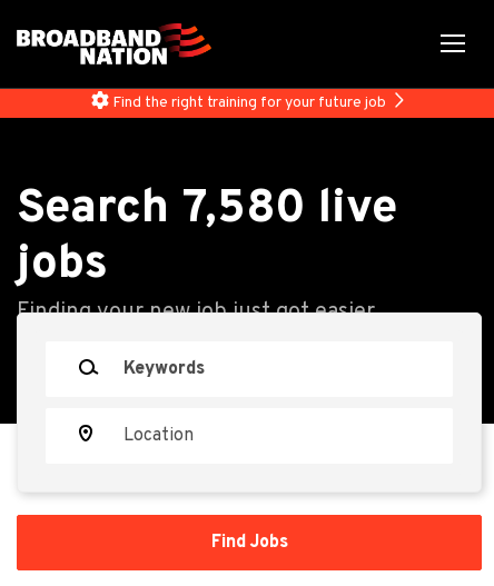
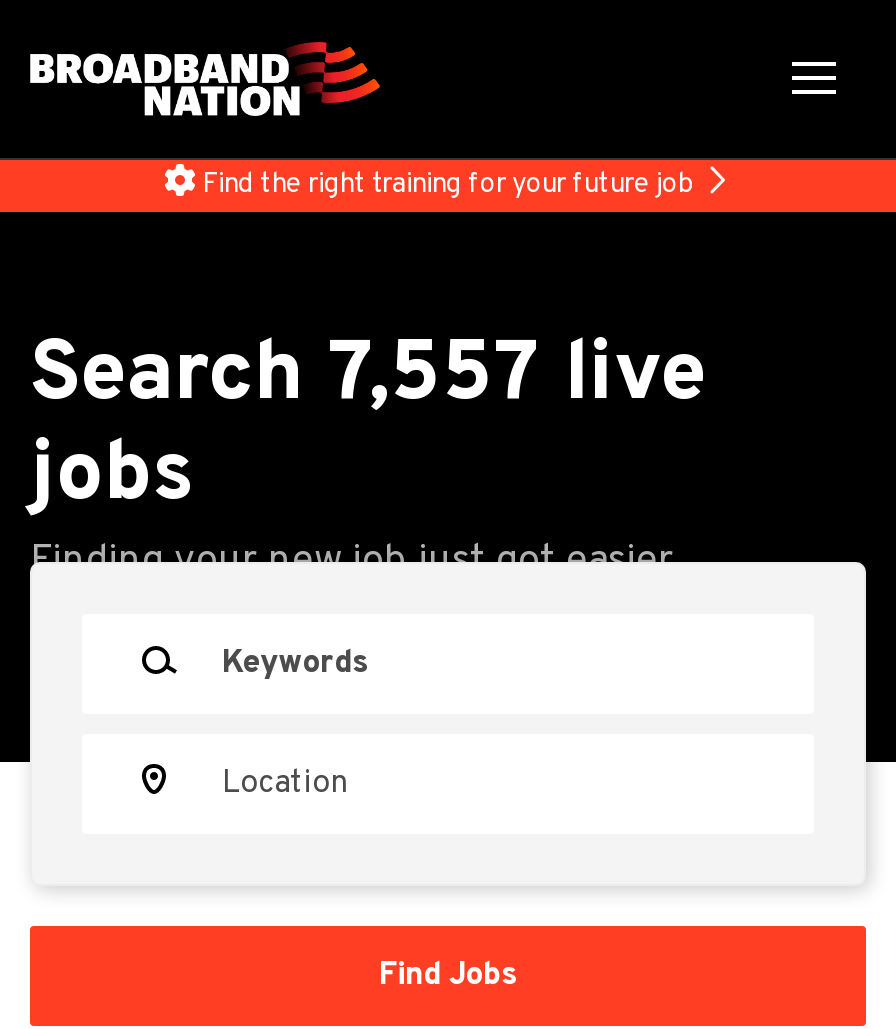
- Search 7,580 live
+ Search 7,557 live
